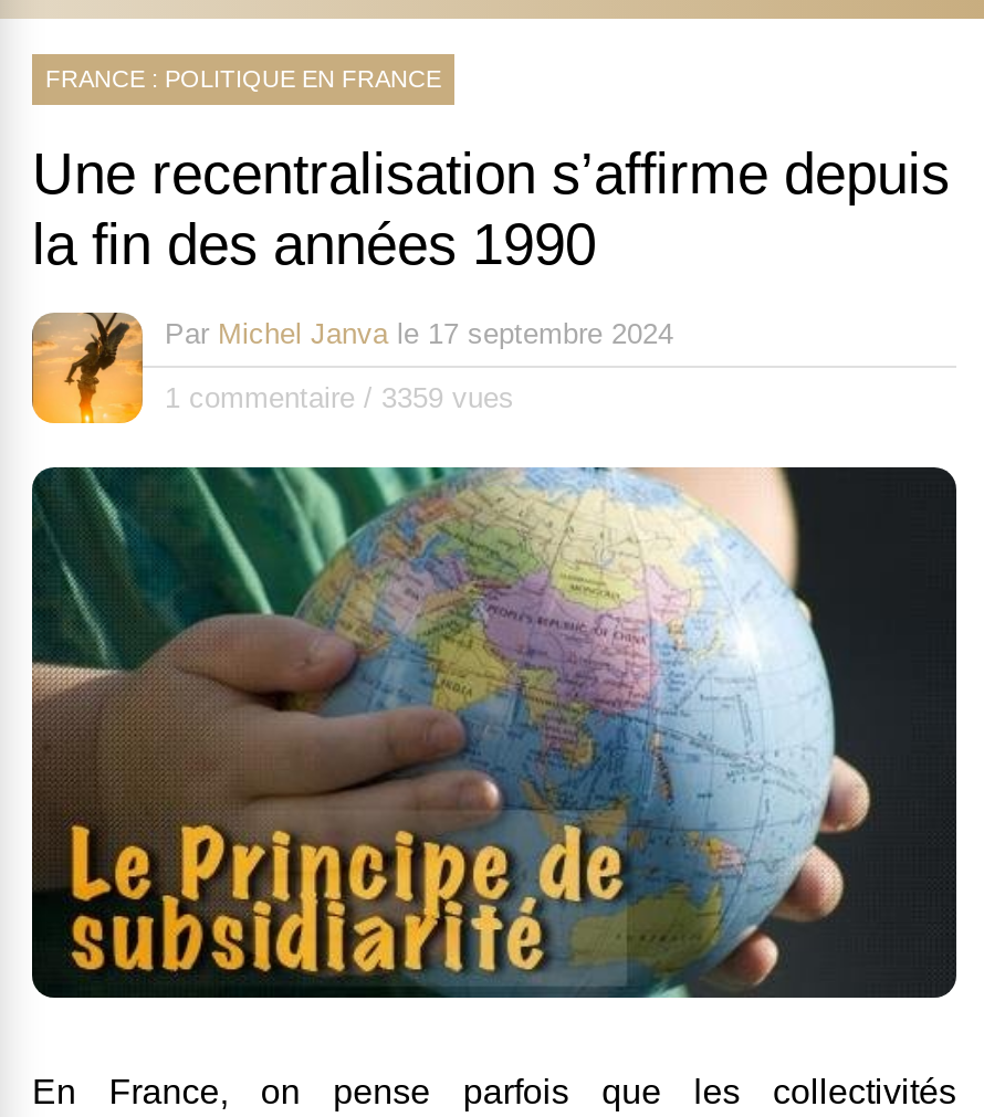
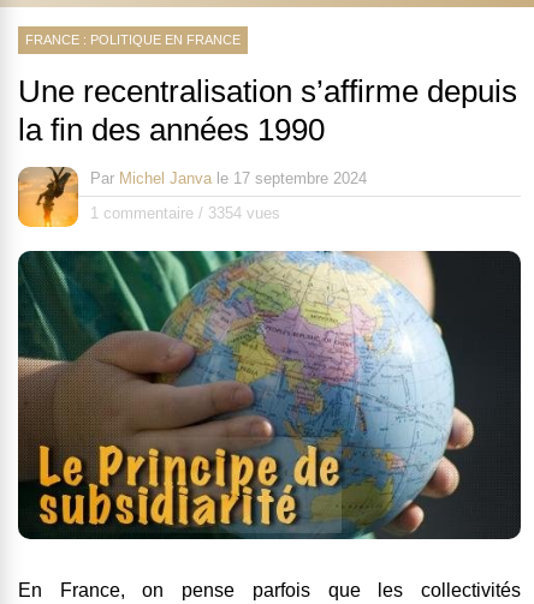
- 1 commentaire / 3359 vues
+ 1 commentaire / 3354 vues
